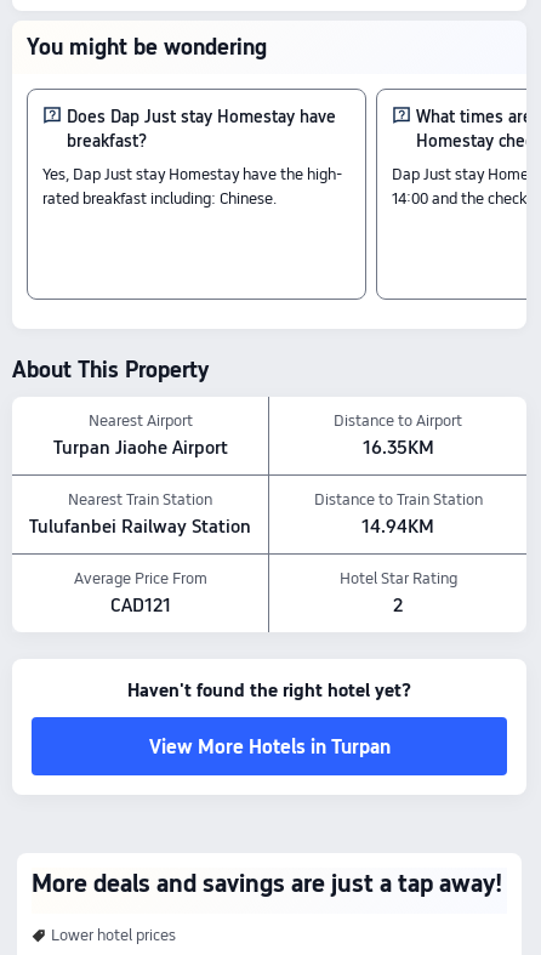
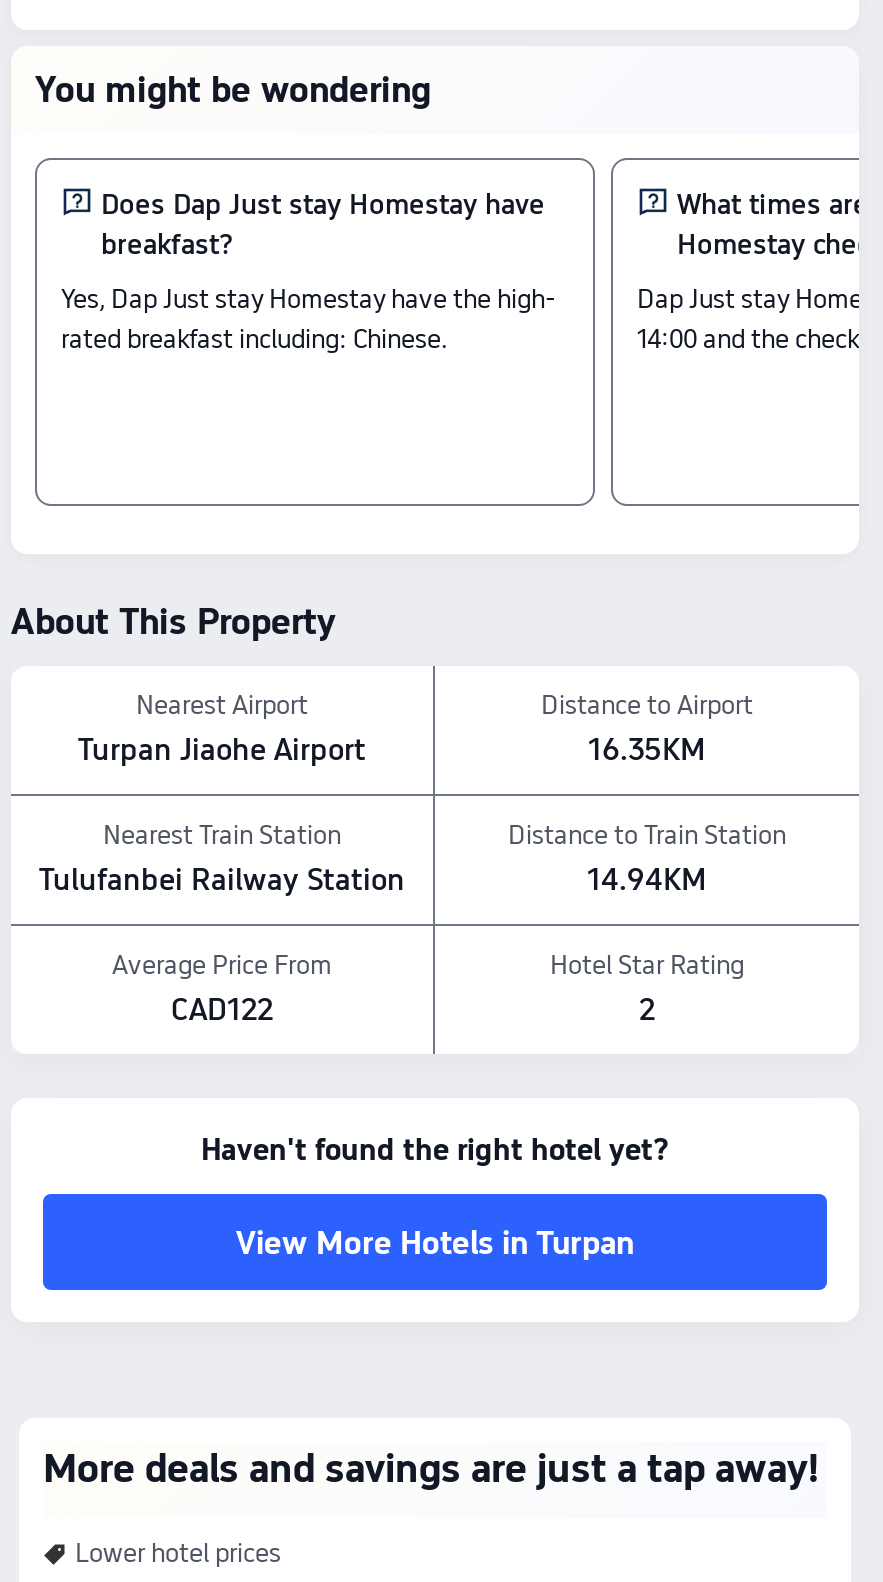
- CAD121
+ CAD122
